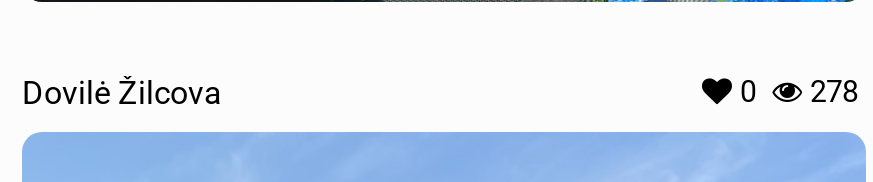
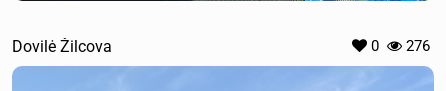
- 0 278
+ 0 276
